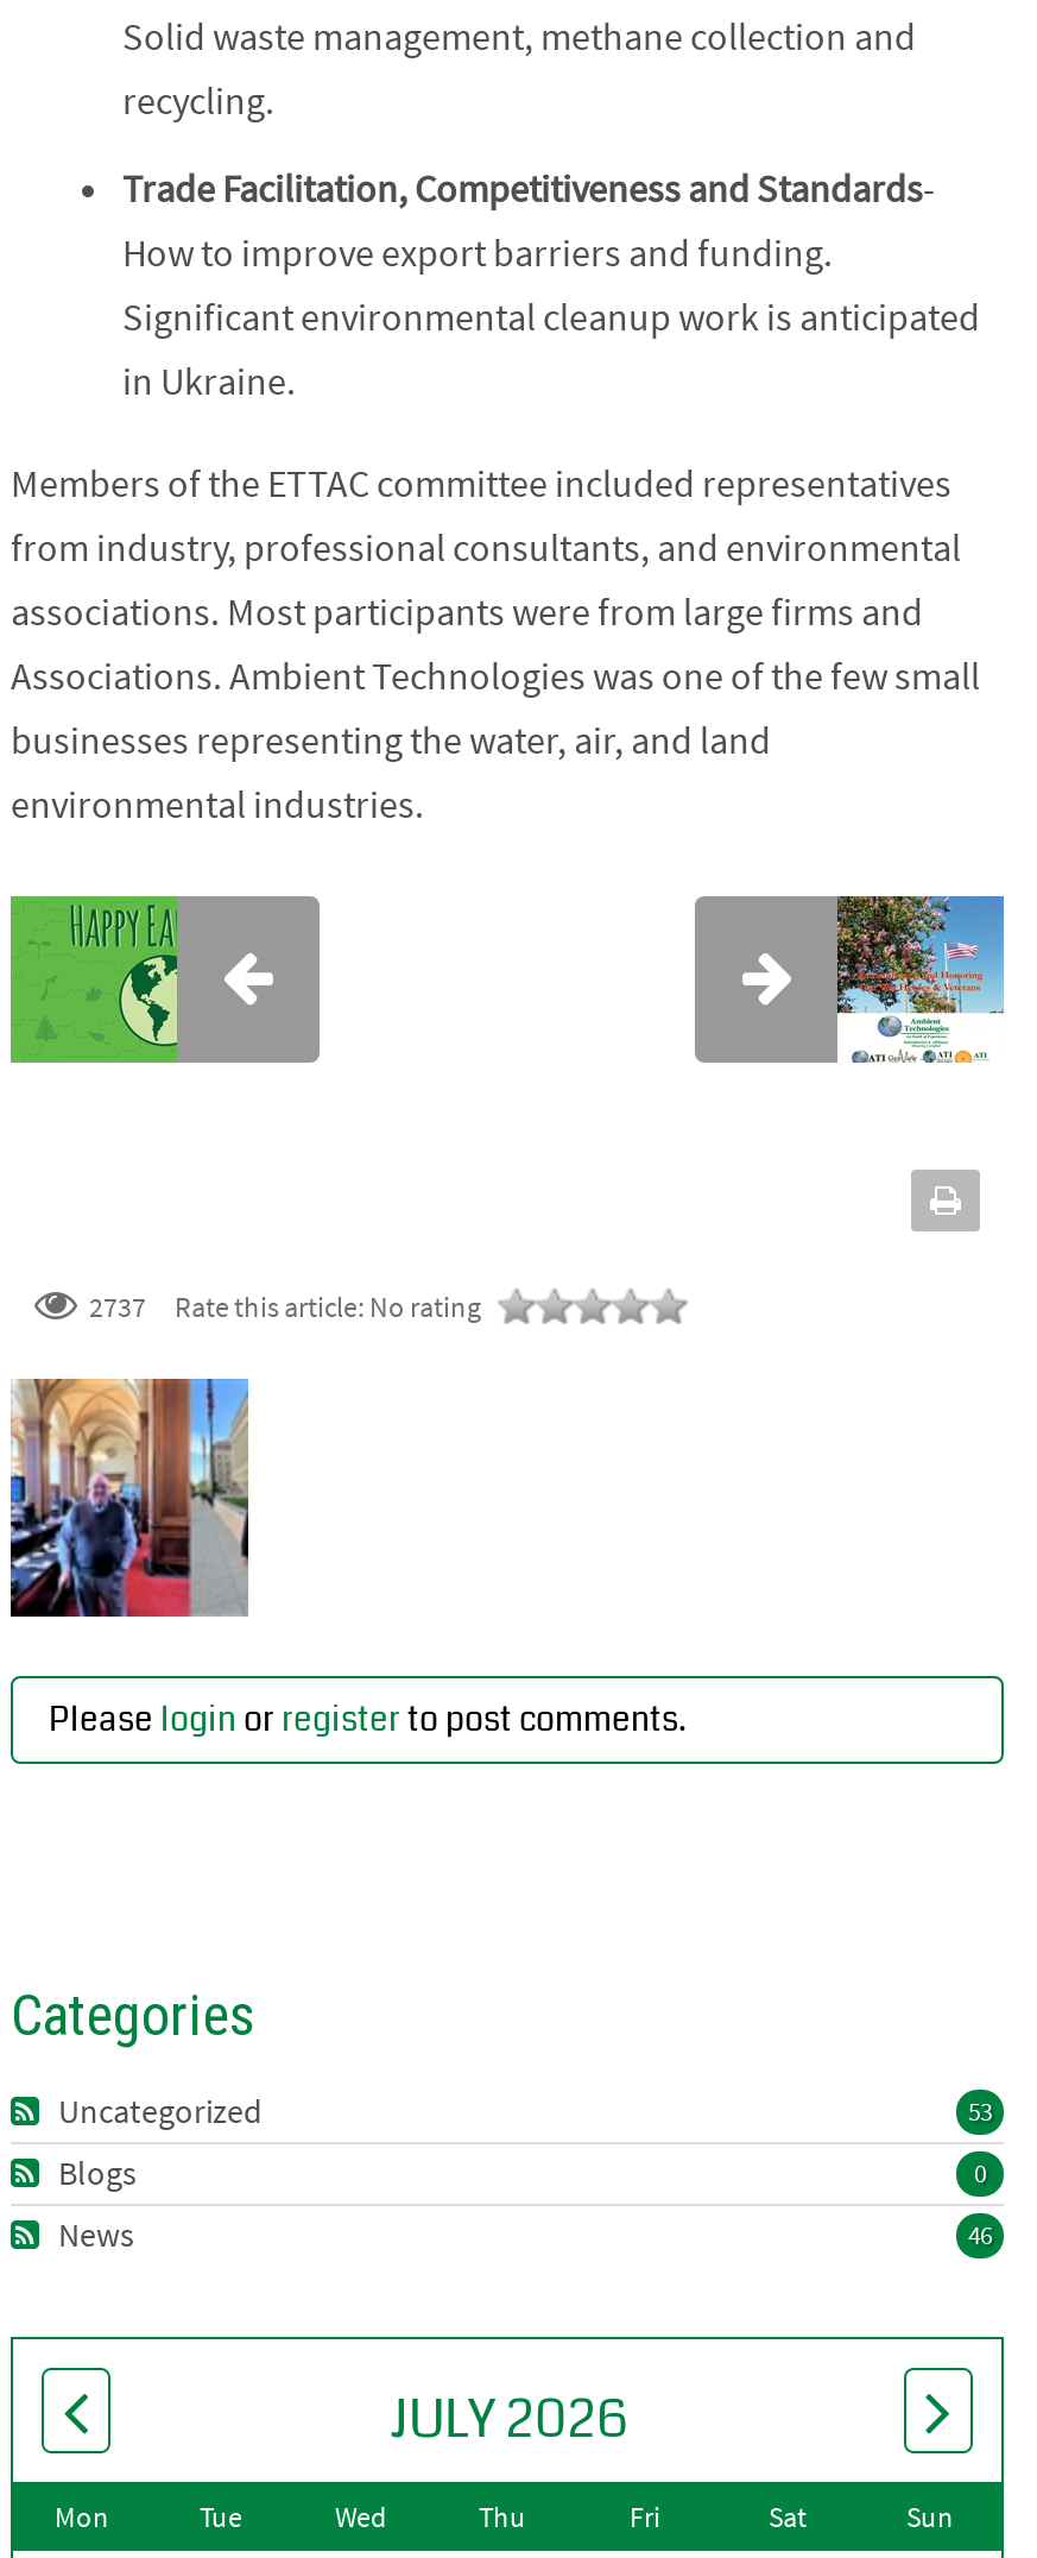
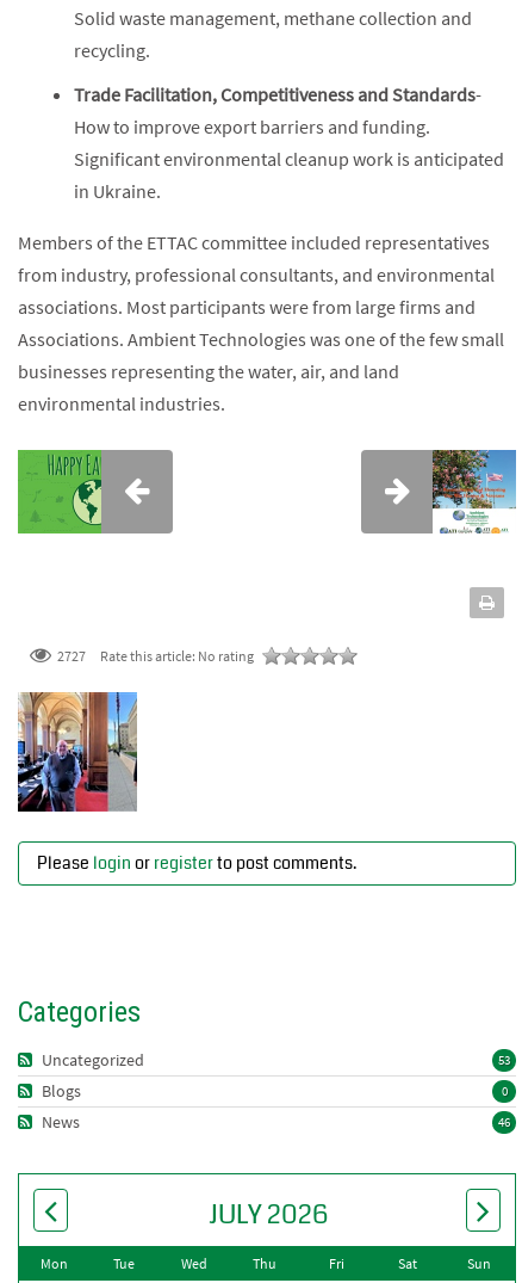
- 2737 Rate this article: No rating
+ 2727 Rate this article: No rating
